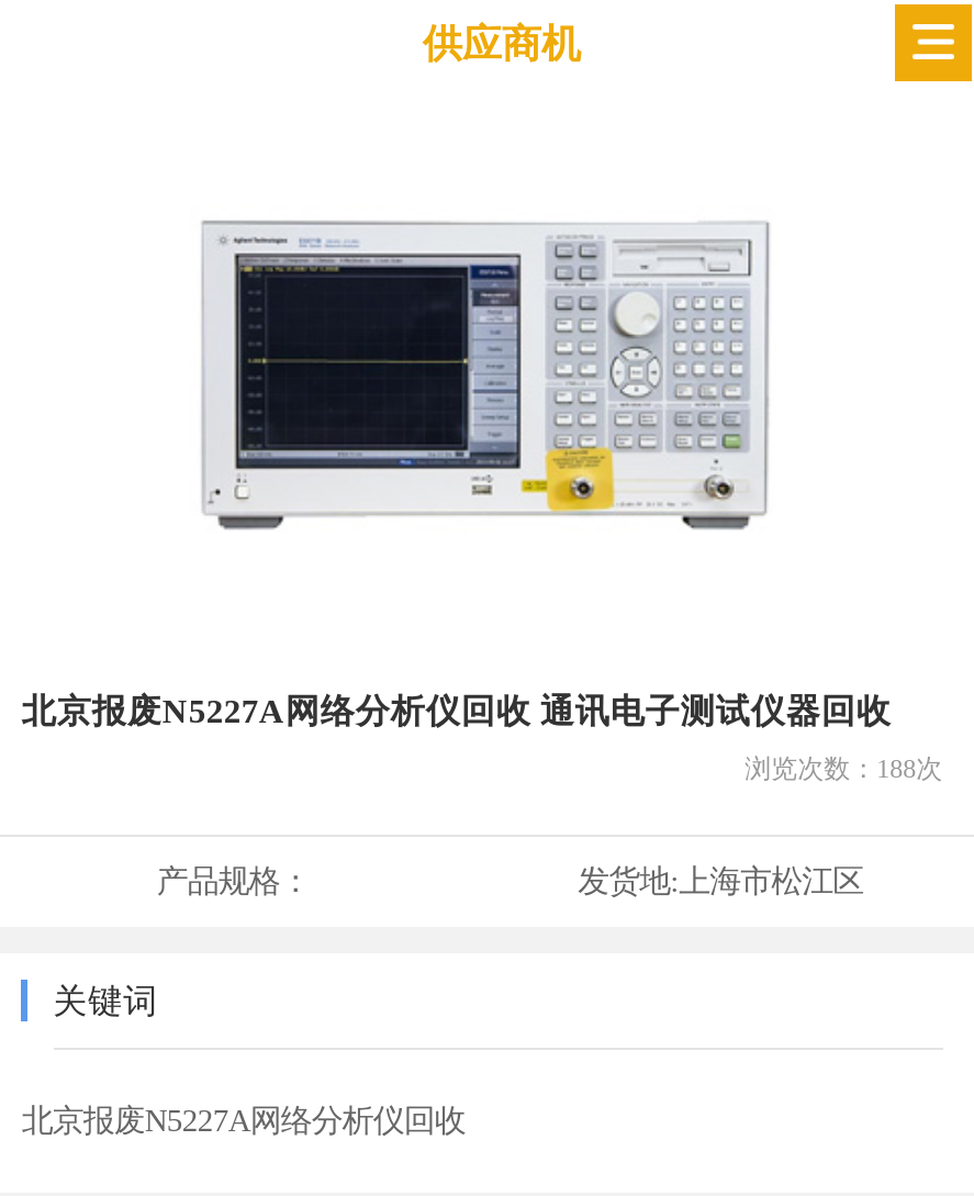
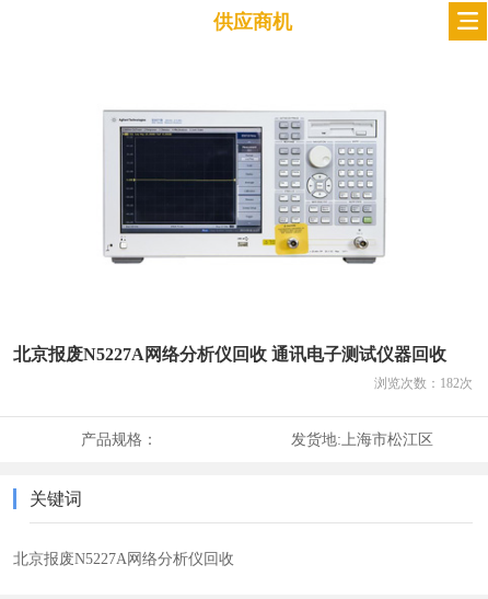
- 浏览次数：188次
+ 浏览次数：182次
